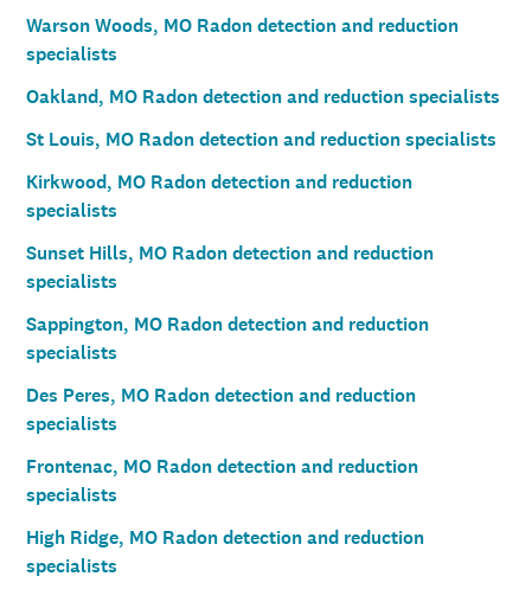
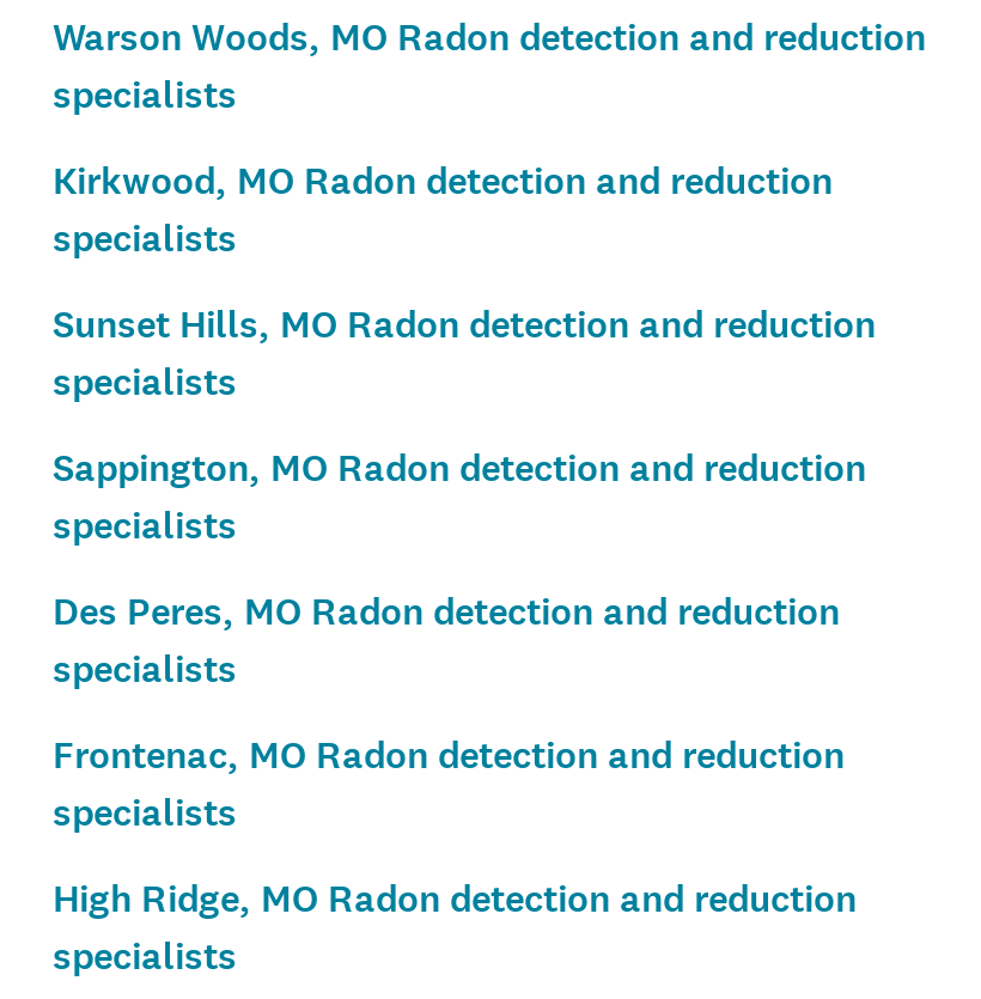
- Oakland, MO Radon detection and reduction specialists
- St Louis, MO Radon detection and reduction specialists
